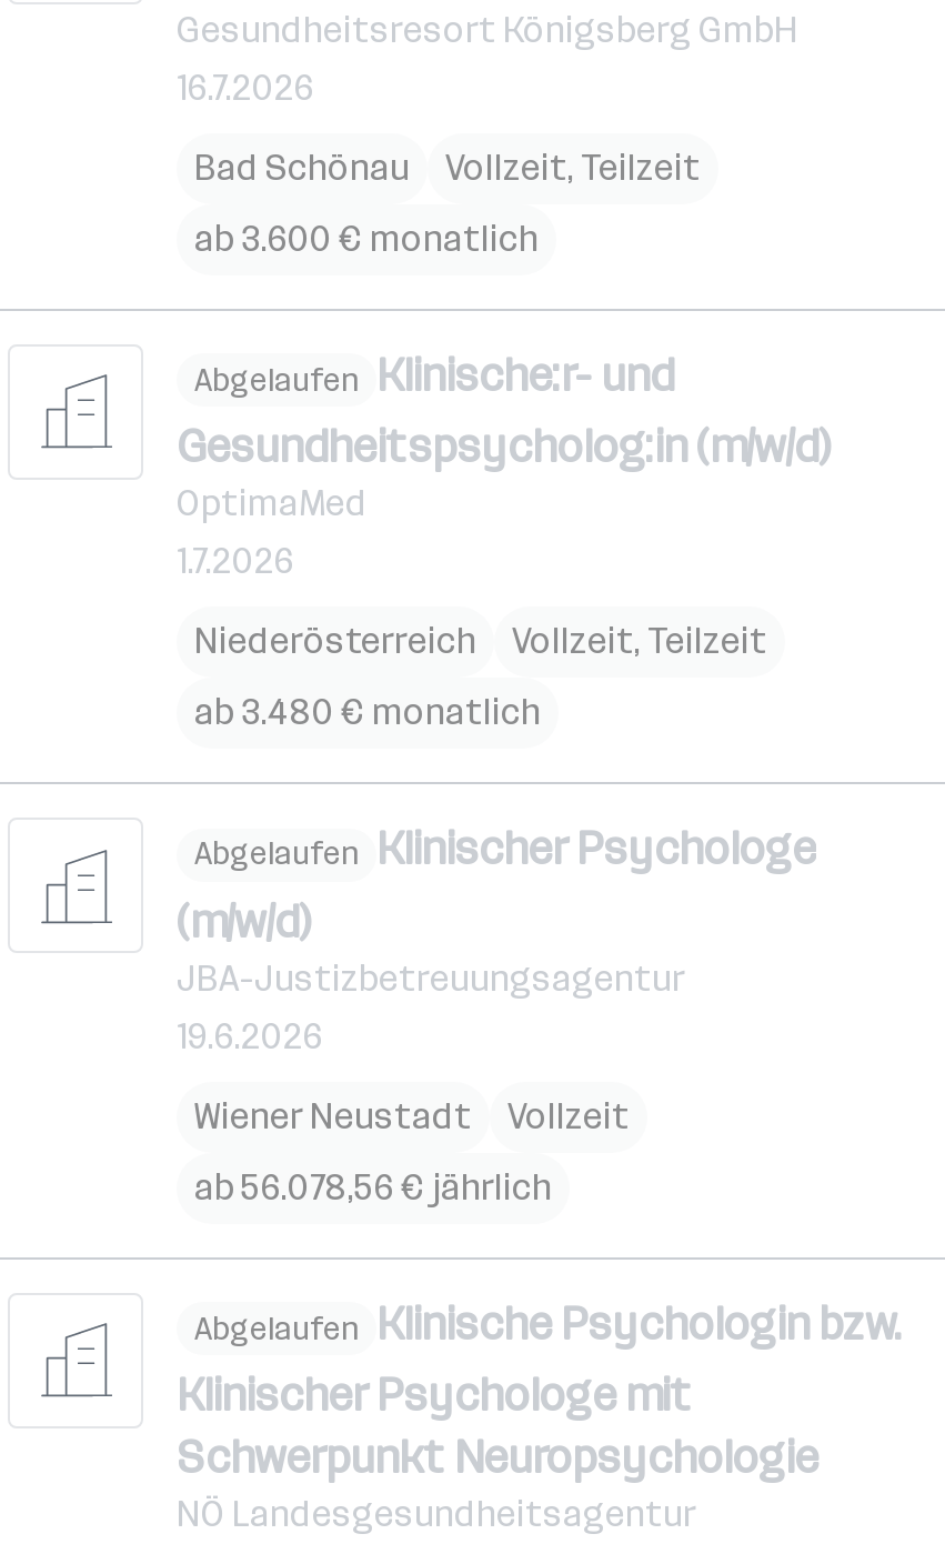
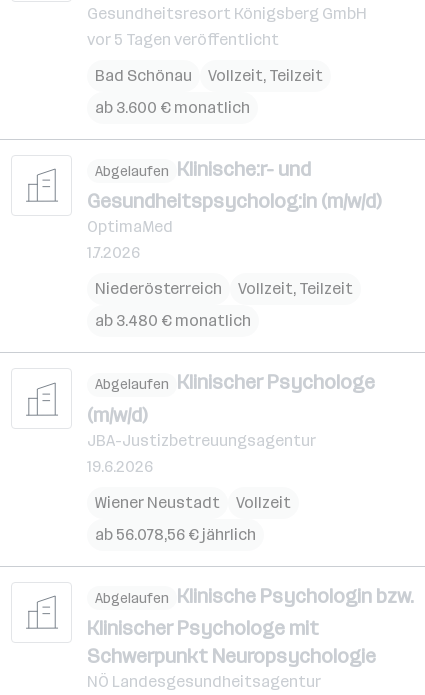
- 16.7.2026
+ vor 5 Tagen veröffentlicht
